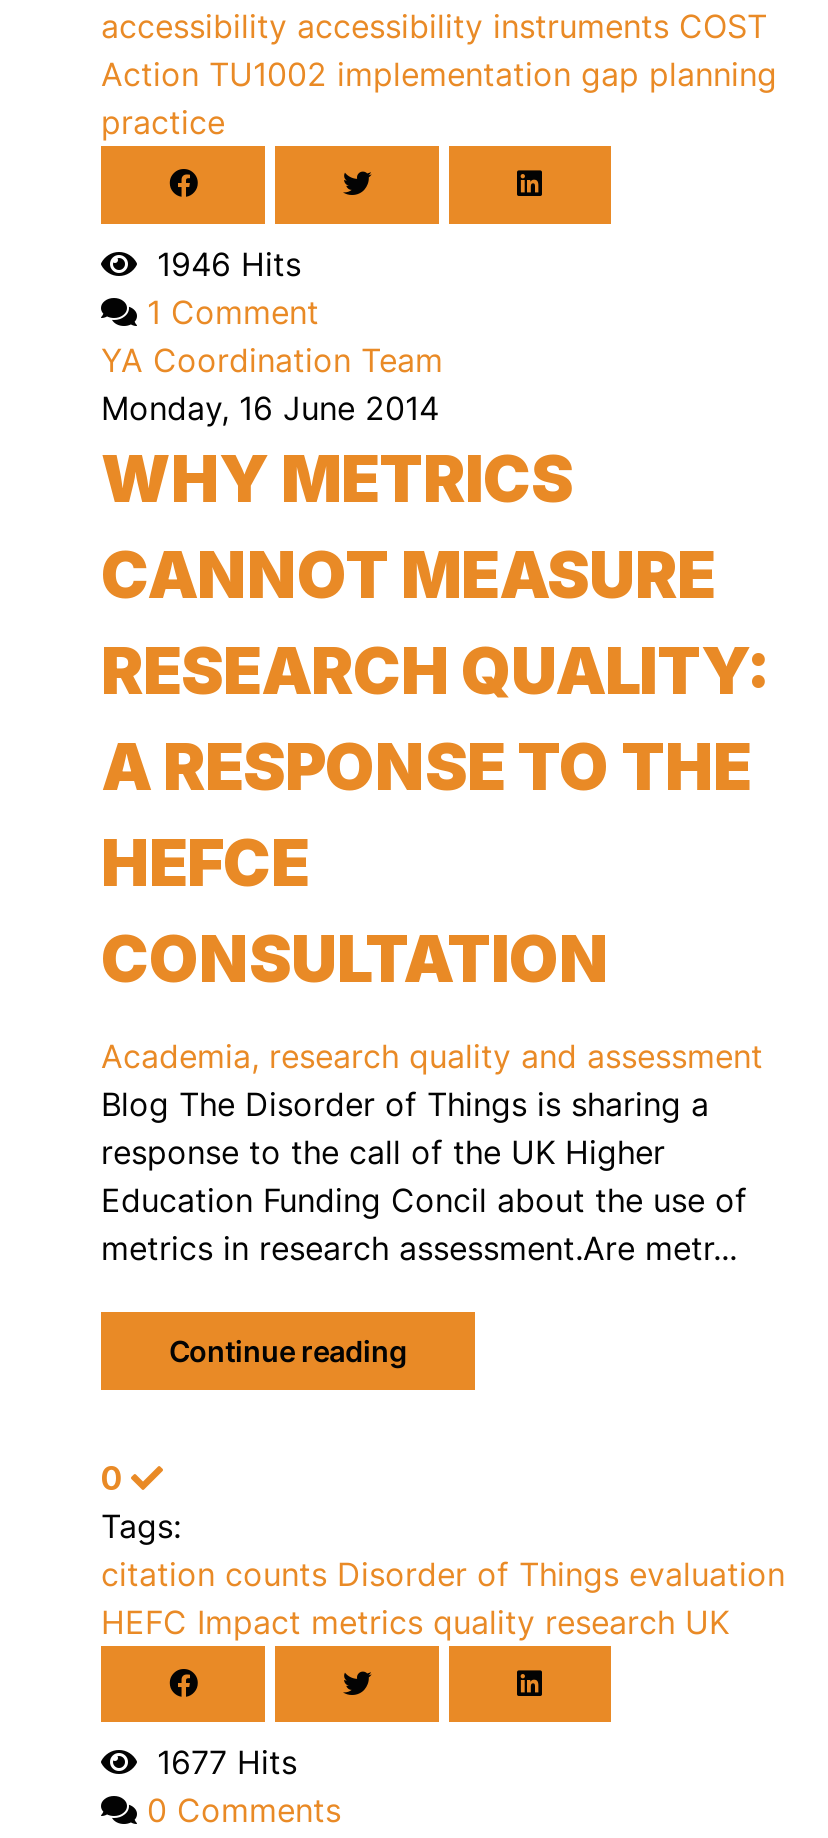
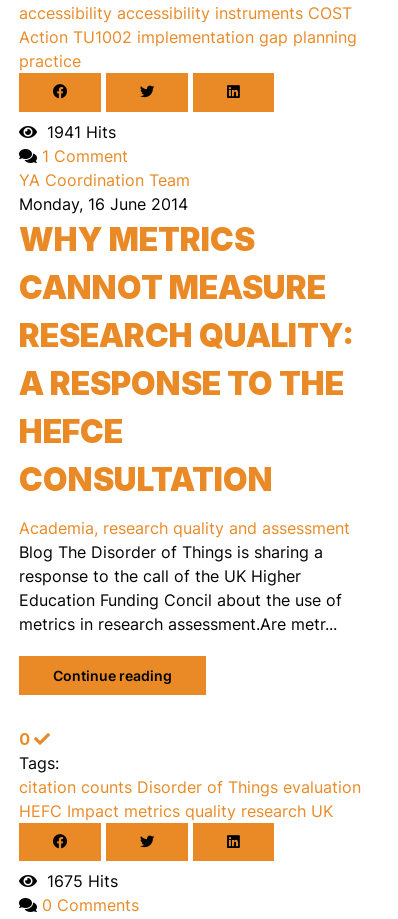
- 1946 Hits
+ 1941 Hits

- 1677 Hits
+ 1675 Hits
